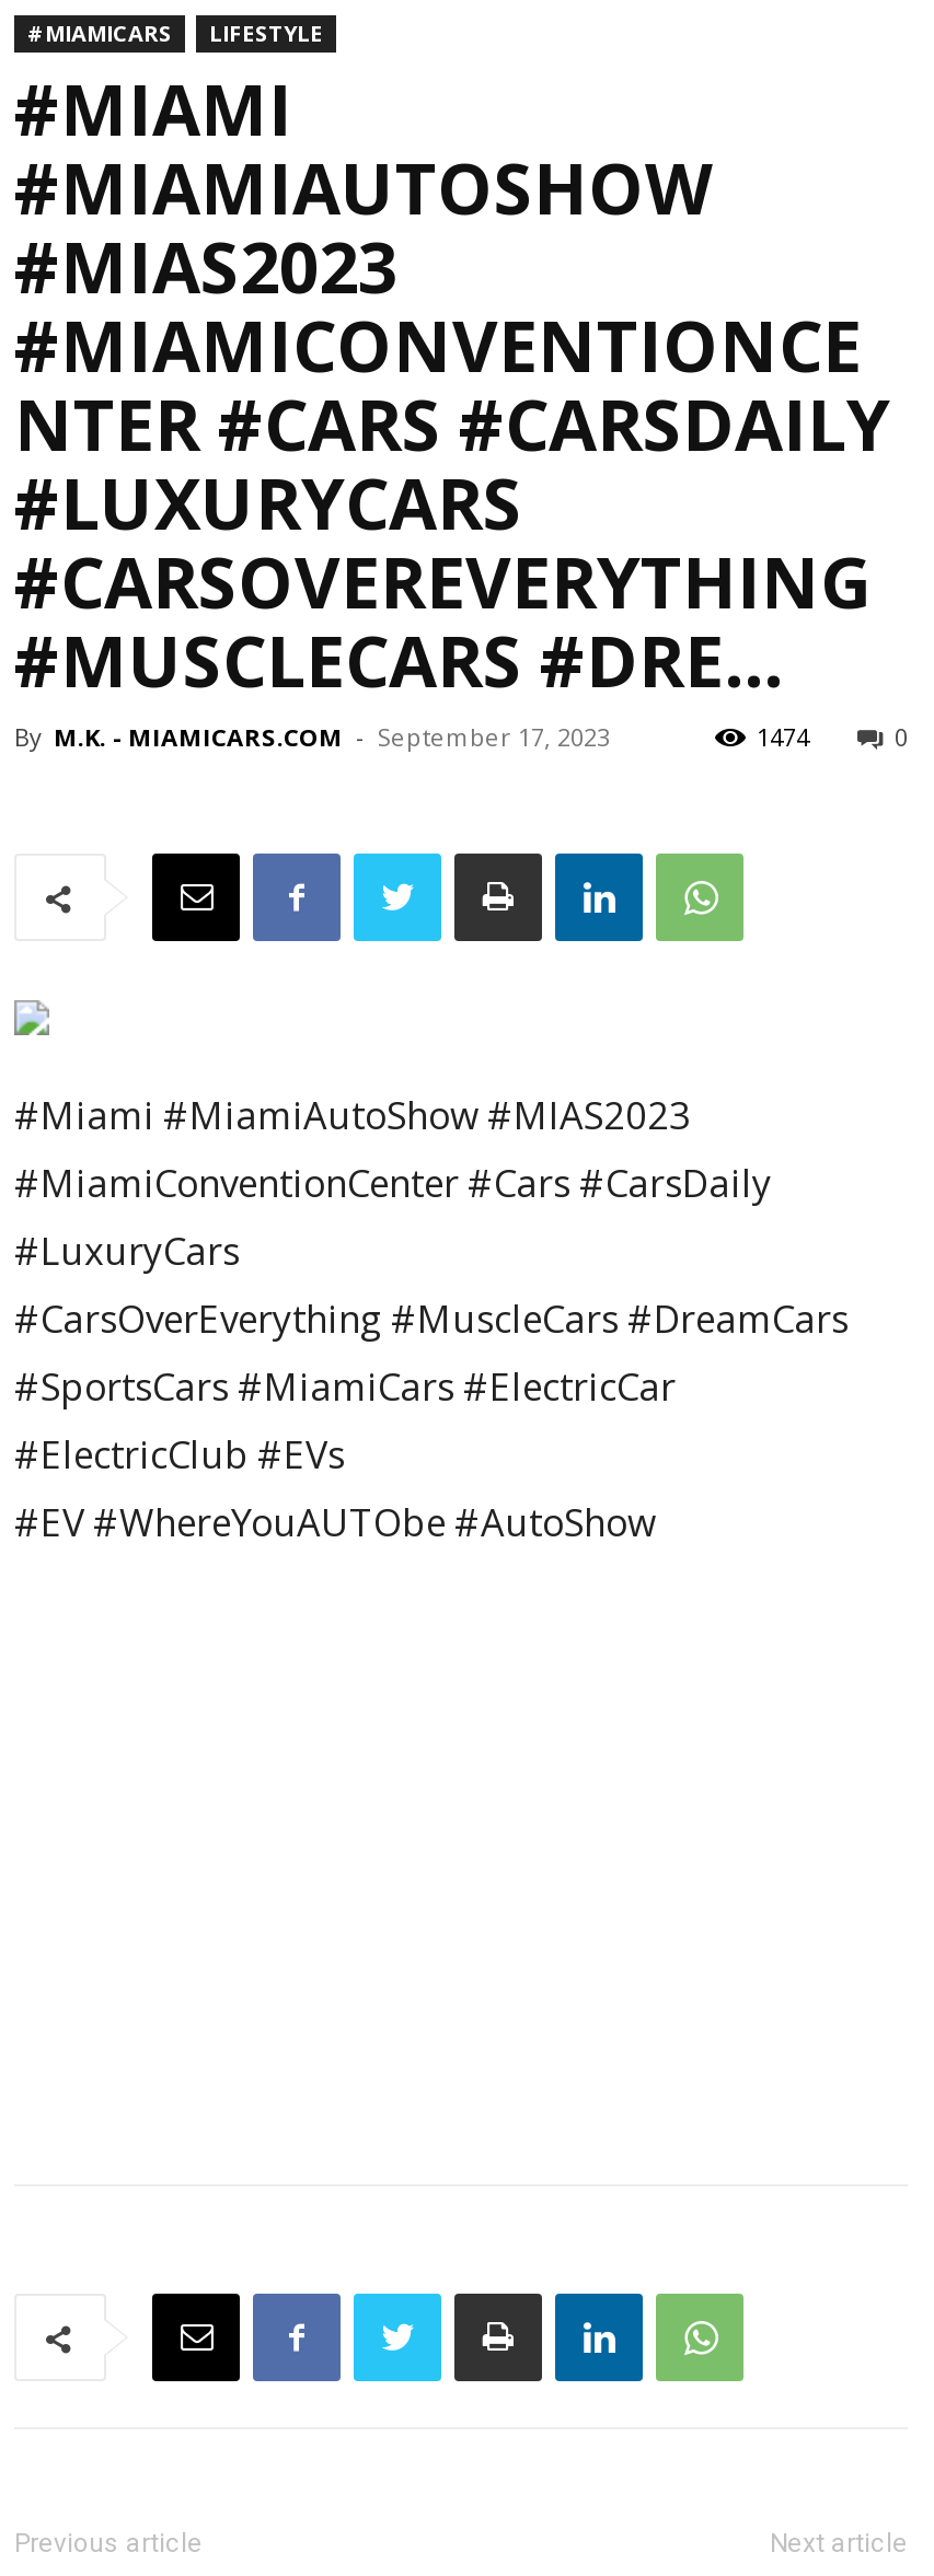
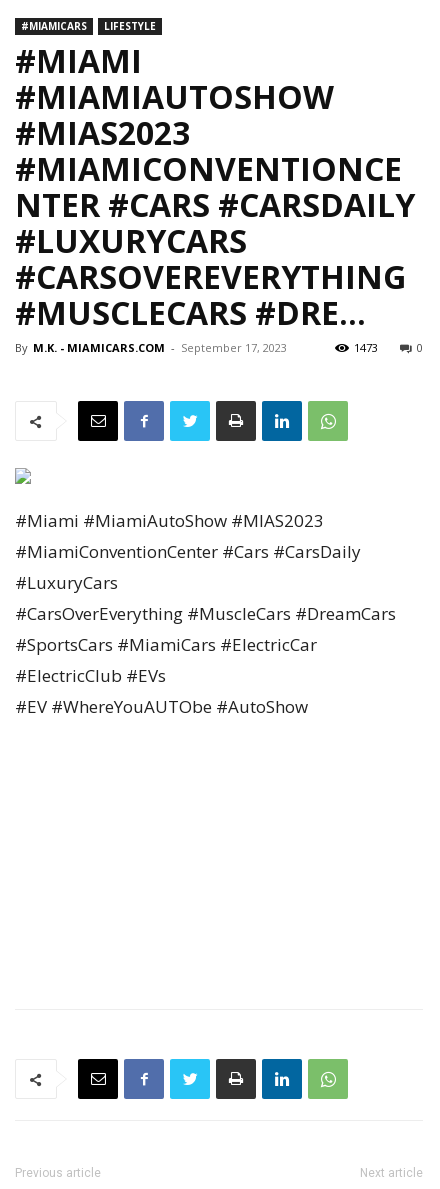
- 1474
+ 1473
